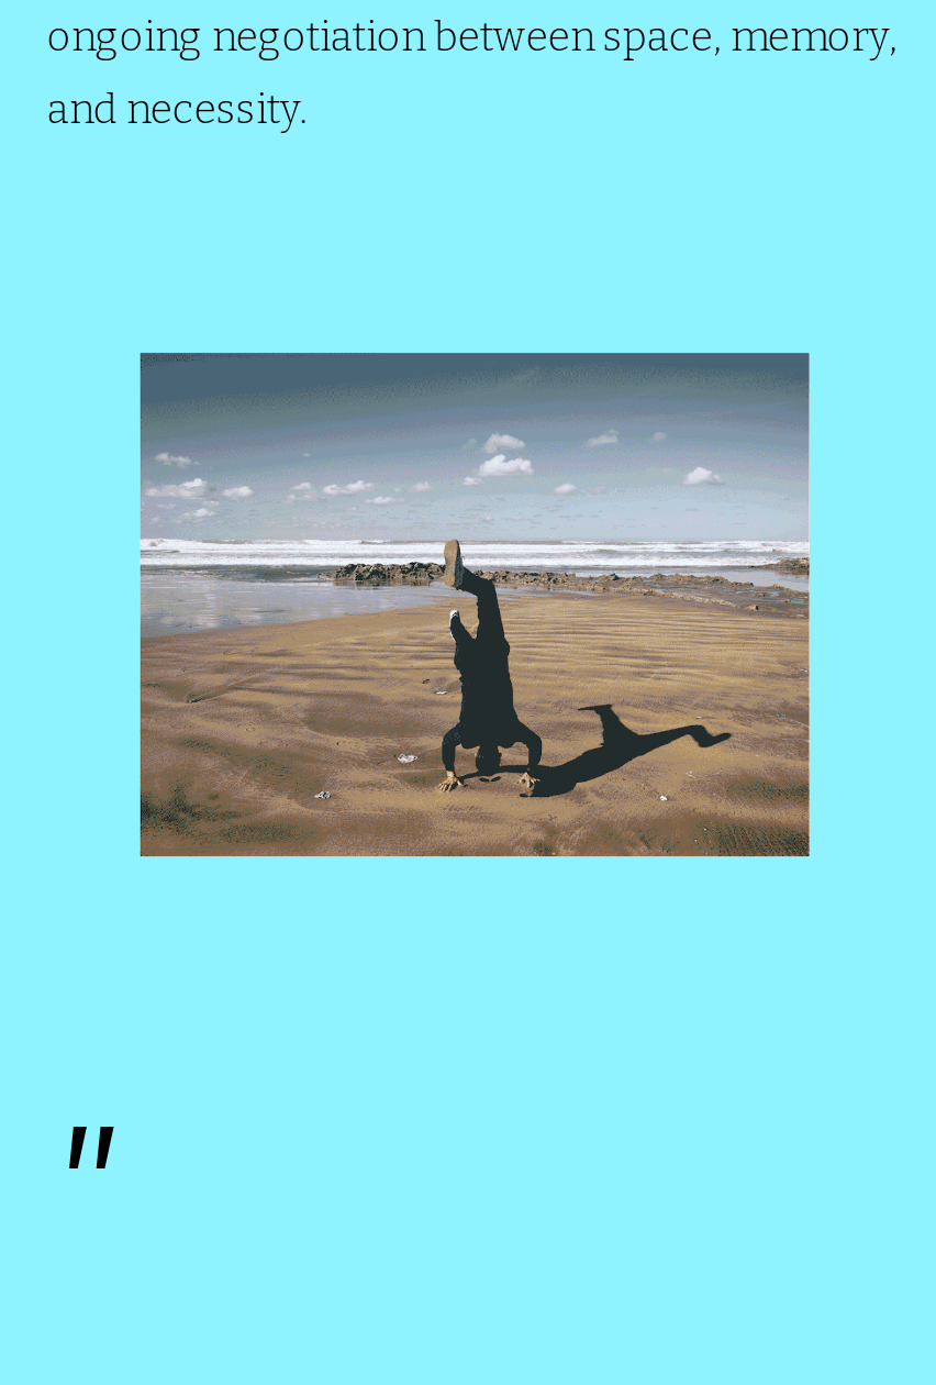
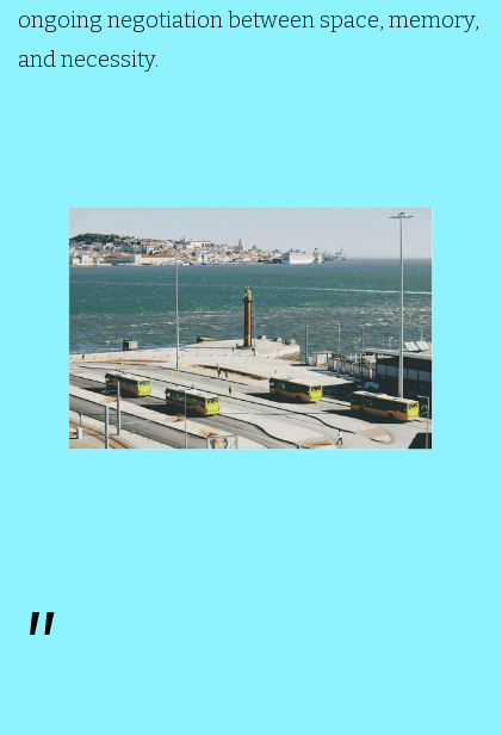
- [image]
+ [image]
